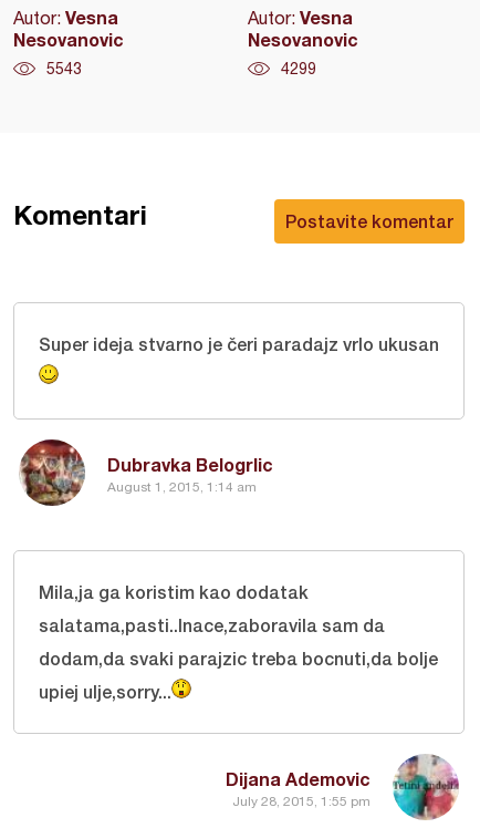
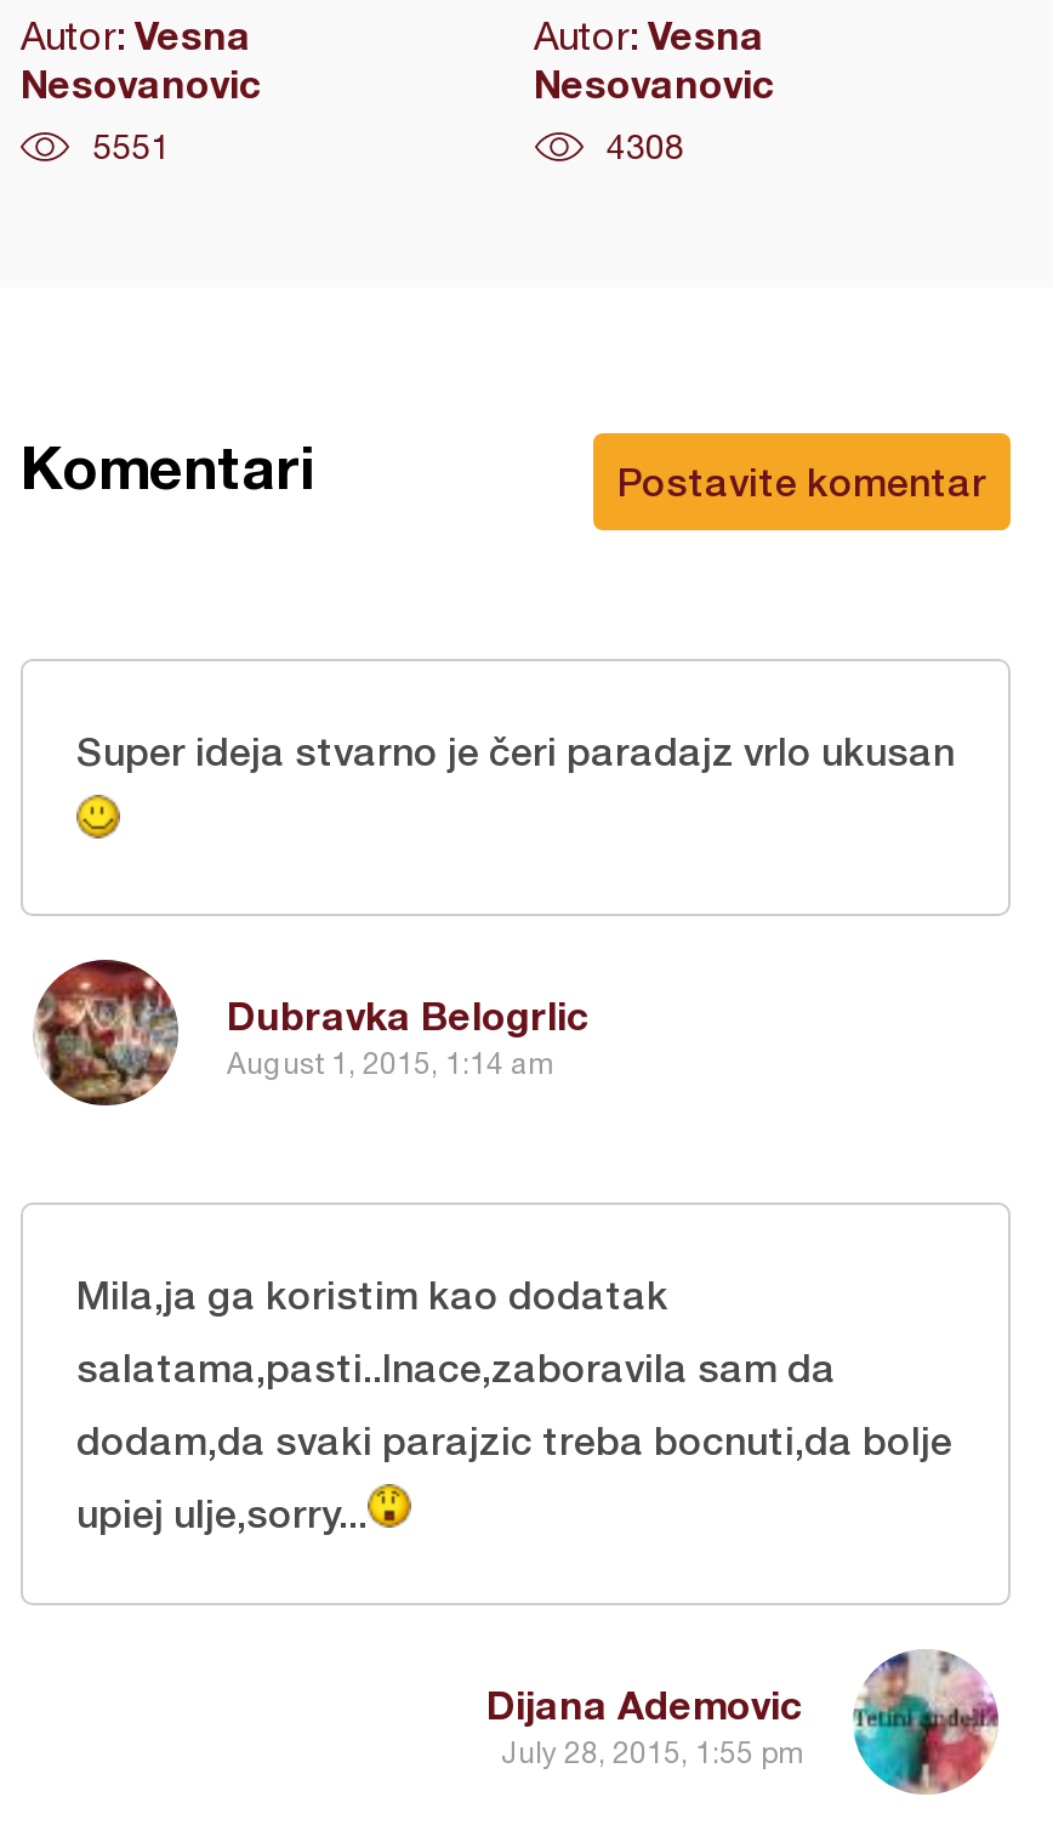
- 5543
+ 5551

- 4299
+ 4308
